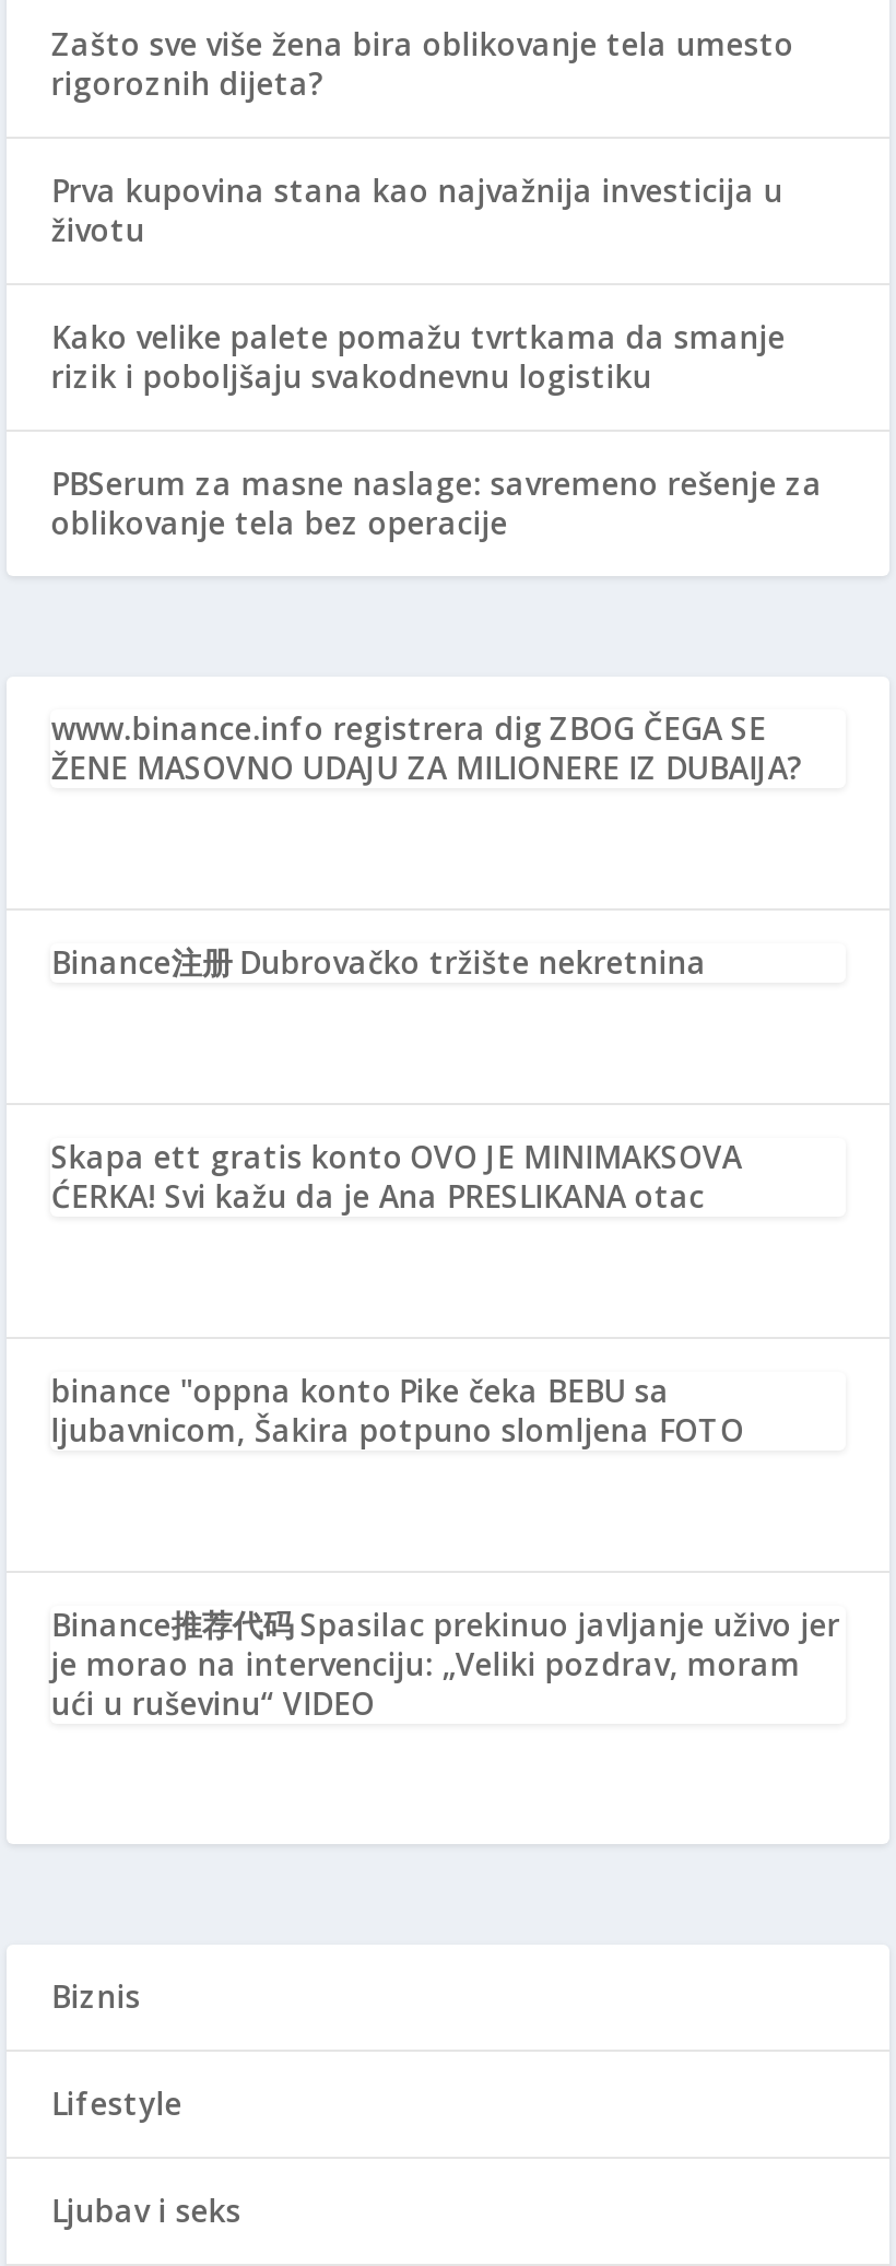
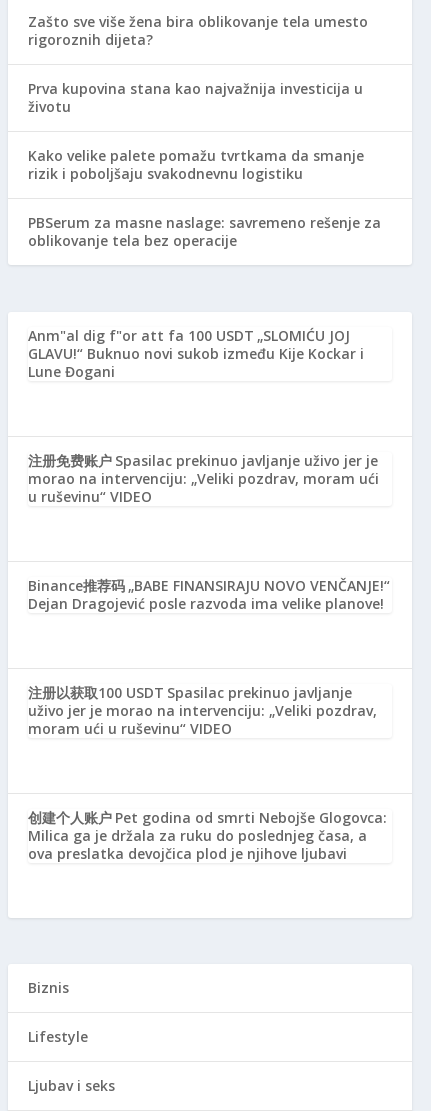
- www.binance.info registrera dig ZBOG ČEGA SE
- ŽENE MASOVNO UDAJU ZA MILIONERE IZ DUBAIJA?
+ Anm"al dig f"or att fa 100 USDT „SLOMIĆU JOJ
+ GLAVU!“ Buknuo novi sukob između Kije Kockar i
+ Lune Đogani

- Binance注册 Dubrovačko tržište nekretnina
+ 注册免费账户 Spasilac prekinuo javljanje uživo jer je
+ morao na intervenciju: „Veliki pozdrav, moram ući
+ u ruševinu“ VIDEO

- Skapa ett gratis konto OVO JE MINIMAKSOVA
- ĆERKA! Svi kažu da je Ana PRESLIKANA otac
+ Binance推荐码 „BABE FINANSIRAJU NOVO VENČANJE!“
+ Dejan Dragojević posle razvoda ima velike planove!

- binance "oppna konto Pike čeka BEBU sa
- ljubavnicom, Šakira potpuno slomljena FOTO
+ 注册以获取100 USDT Spasilac prekinuo javljanje
+ uživo jer je morao na intervenciju: „Veliki pozdrav,
+ moram ući u ruševinu“ VIDEO

- Binance推荐代码 Spasilac prekinuo javljanje uživo jer
- je morao na intervenciju: „Veliki pozdrav, moram
- ući u ruševinu“ VIDEO
+ 创建个人账户 Pet godina od smrti Nebojše Glogovca:
+ Milica ga je držala za ruku do poslednjeg časa, a
+ ova preslatka devojčica plod je njihove ljubavi
